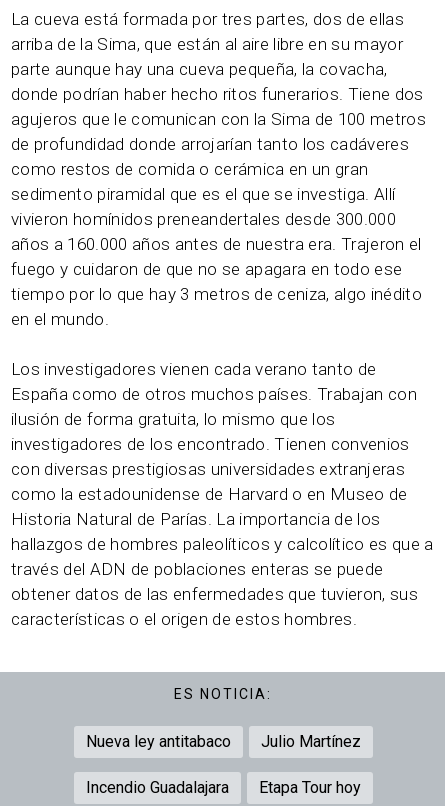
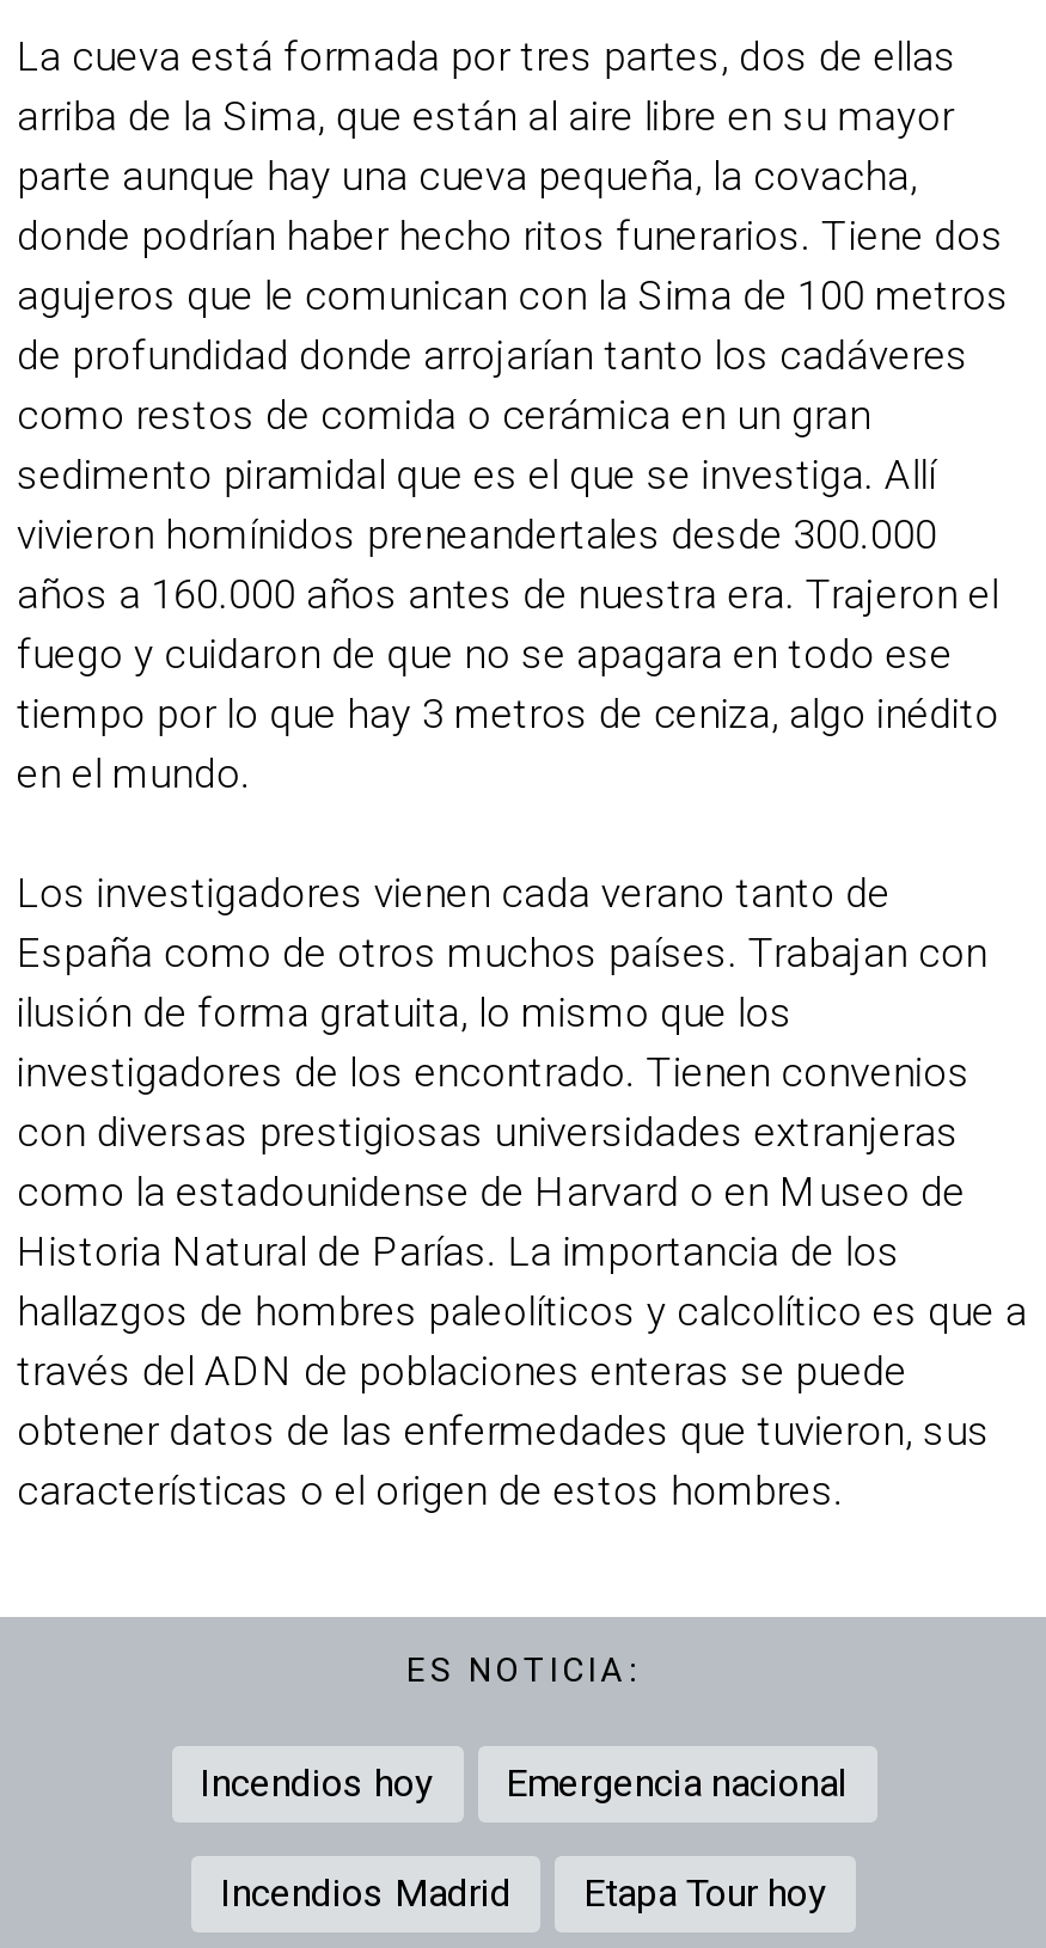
- Nueva ley antitabaco
- Julio Martínez
+ Incendios hoy
+ Emergencia nacional

- Incendio Guadalajara
+ Incendios Madrid
